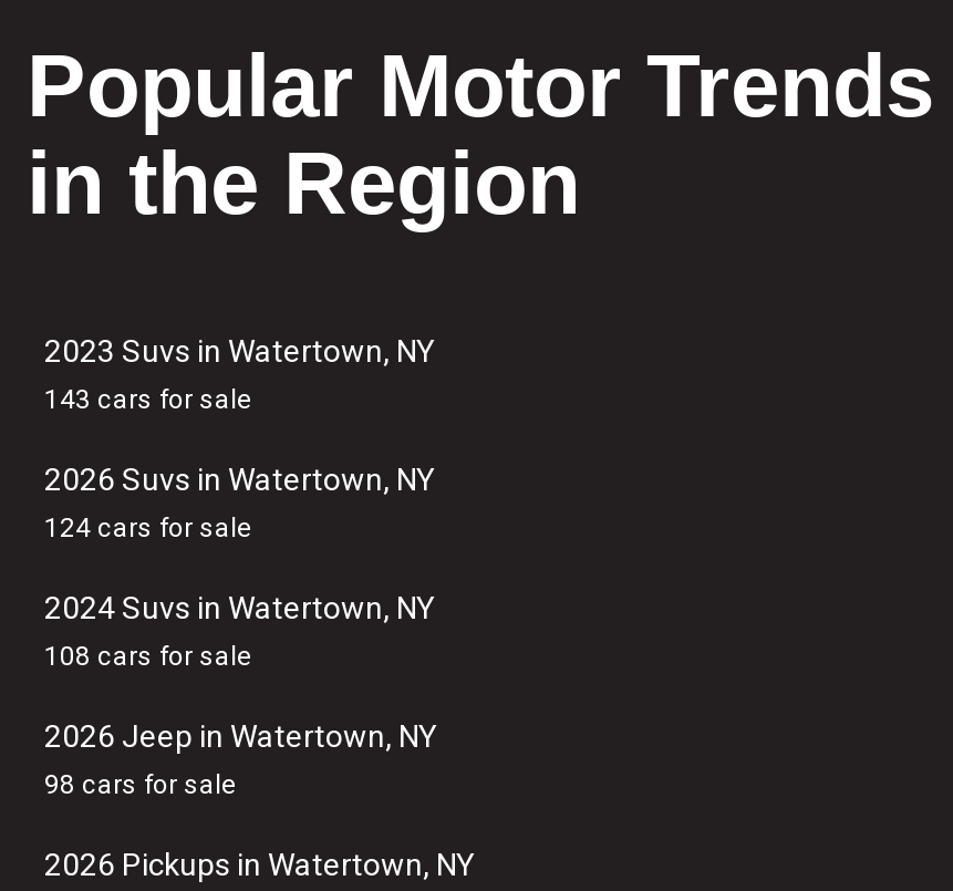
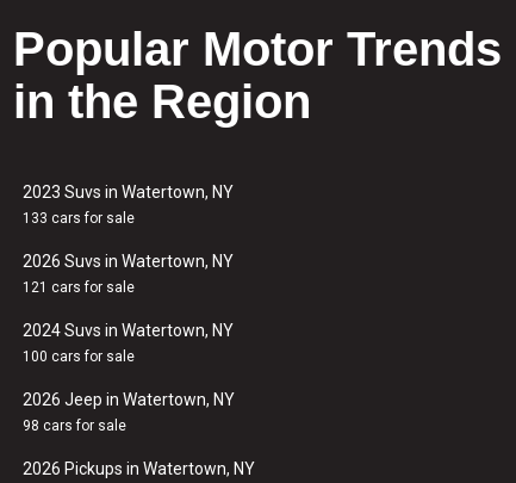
- 143 cars for sale
+ 133 cars for sale

- 124 cars for sale
+ 121 cars for sale

- 108 cars for sale
+ 100 cars for sale
